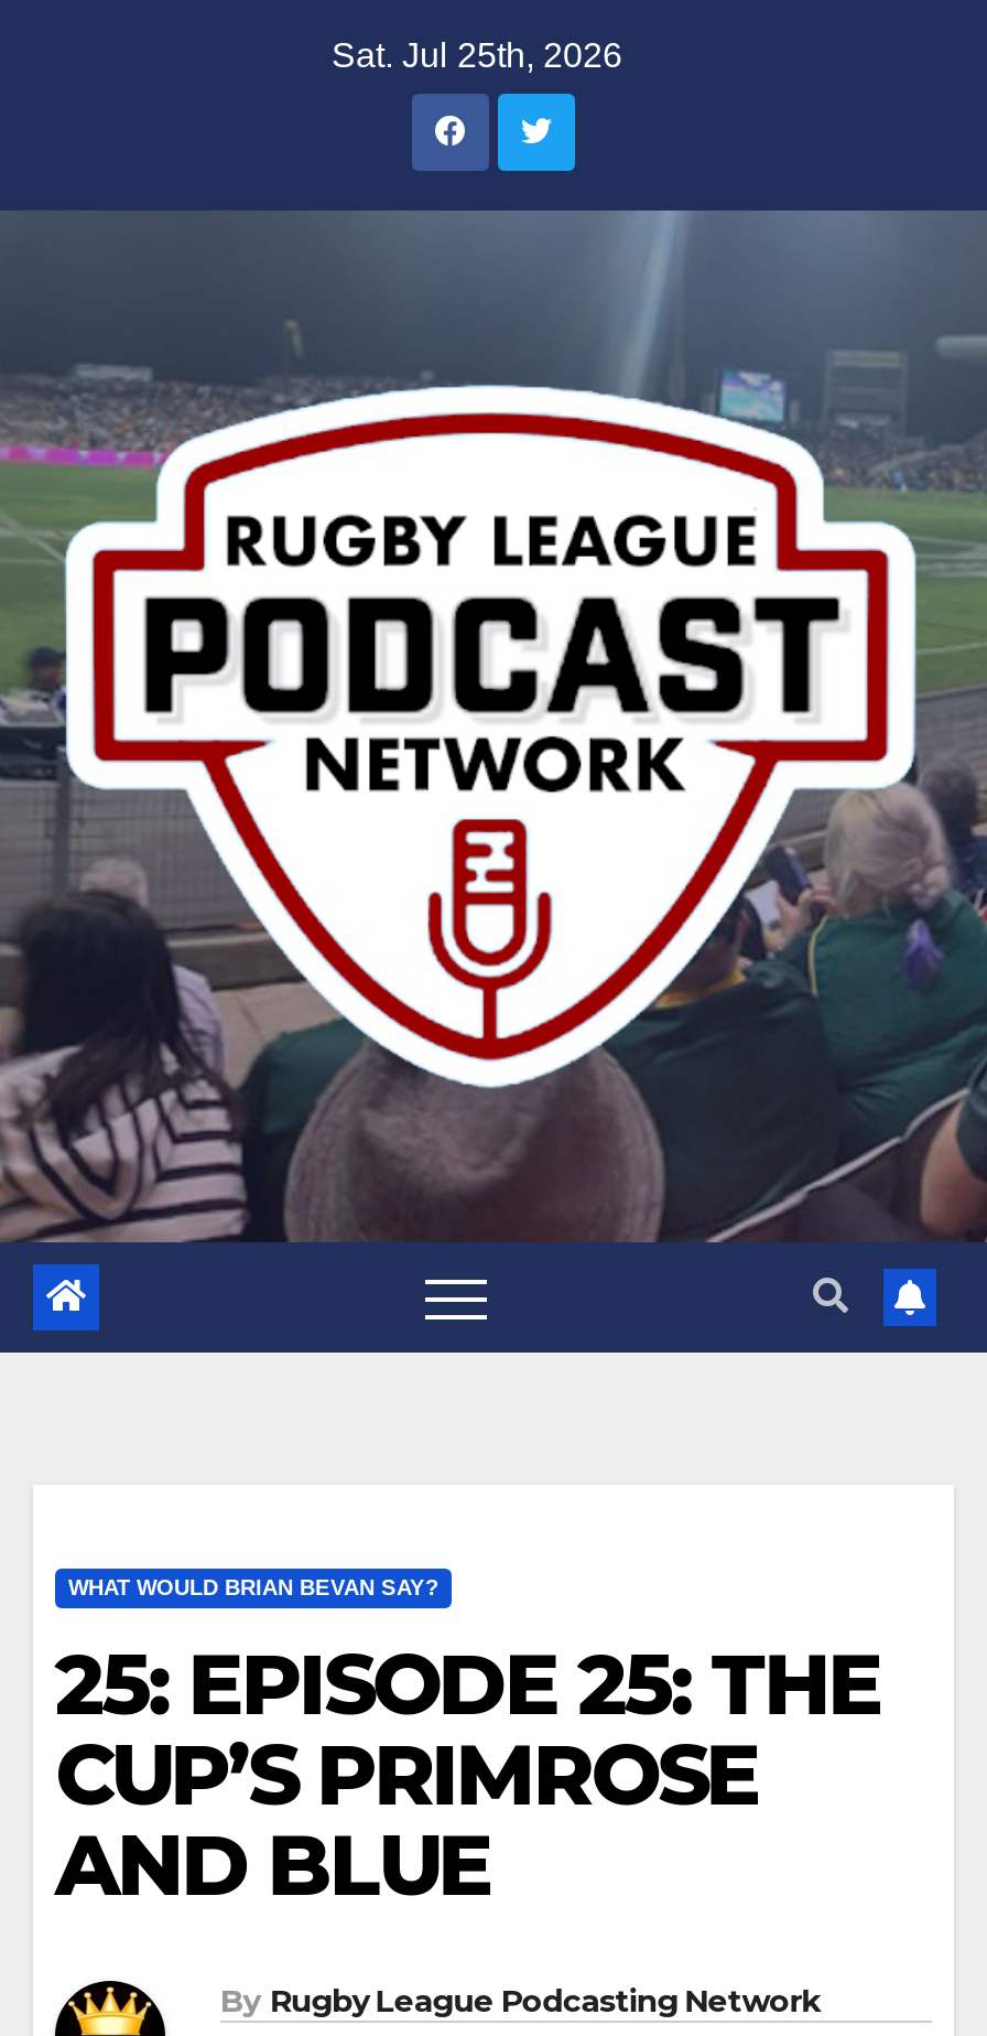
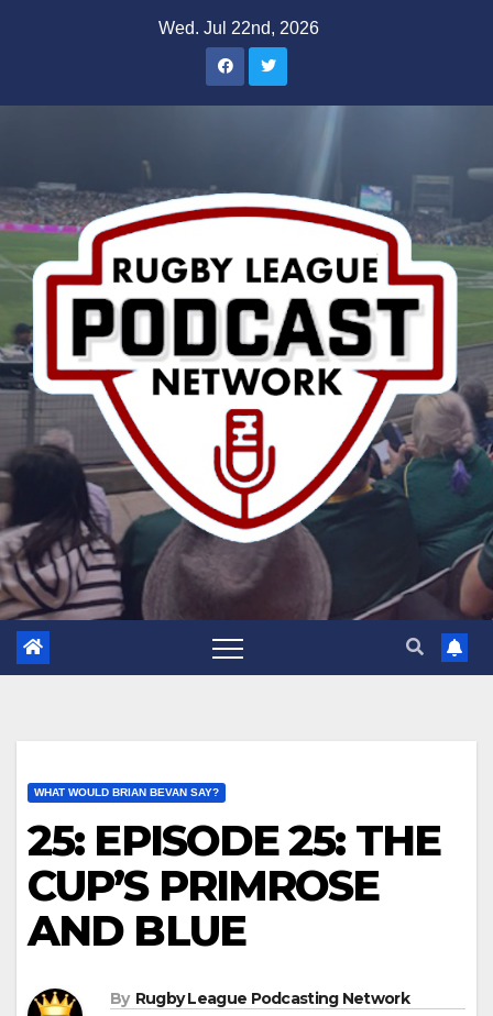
- Sat. Jul 25th, 2026
+ Wed. Jul 22nd, 2026
